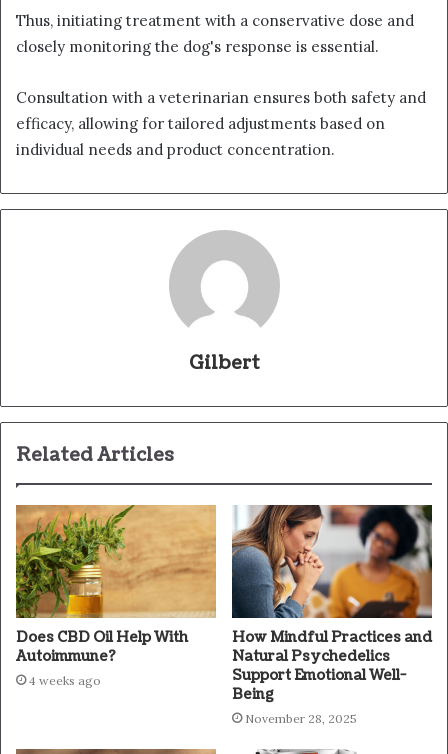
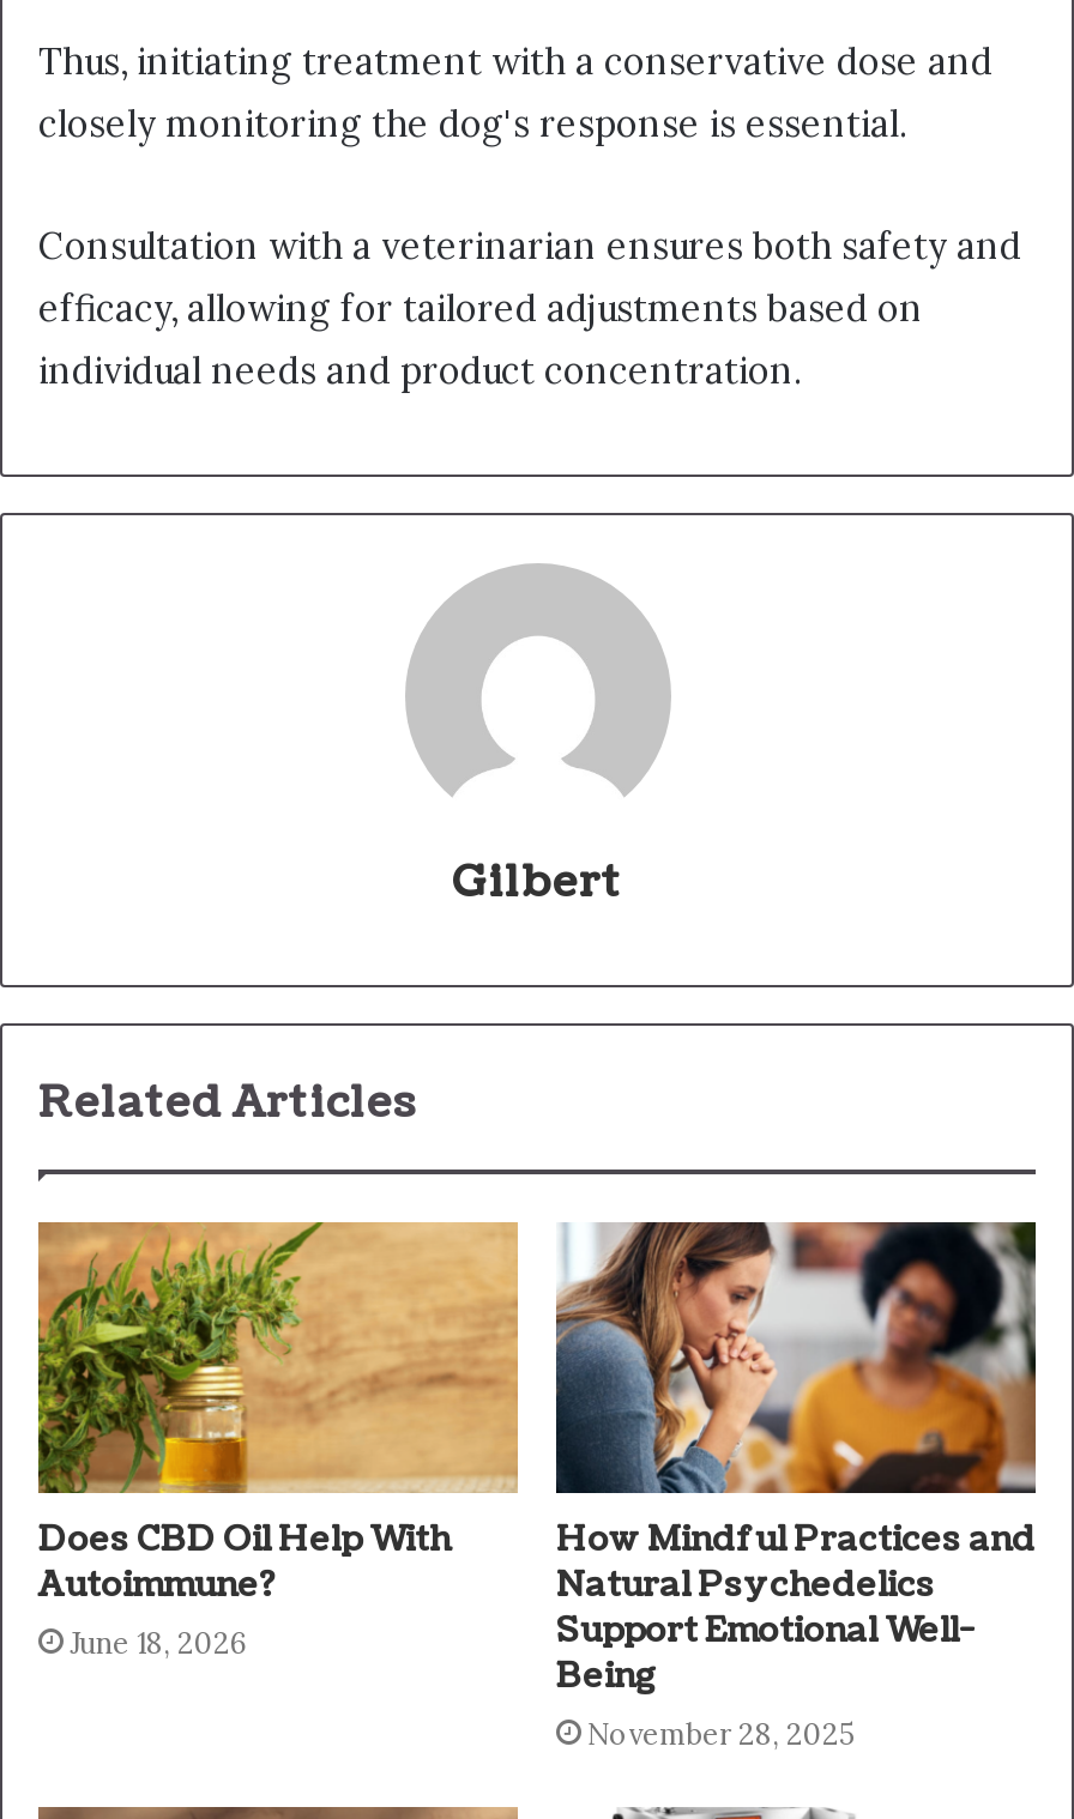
- 4 weeks ago
+ June 18, 2026
